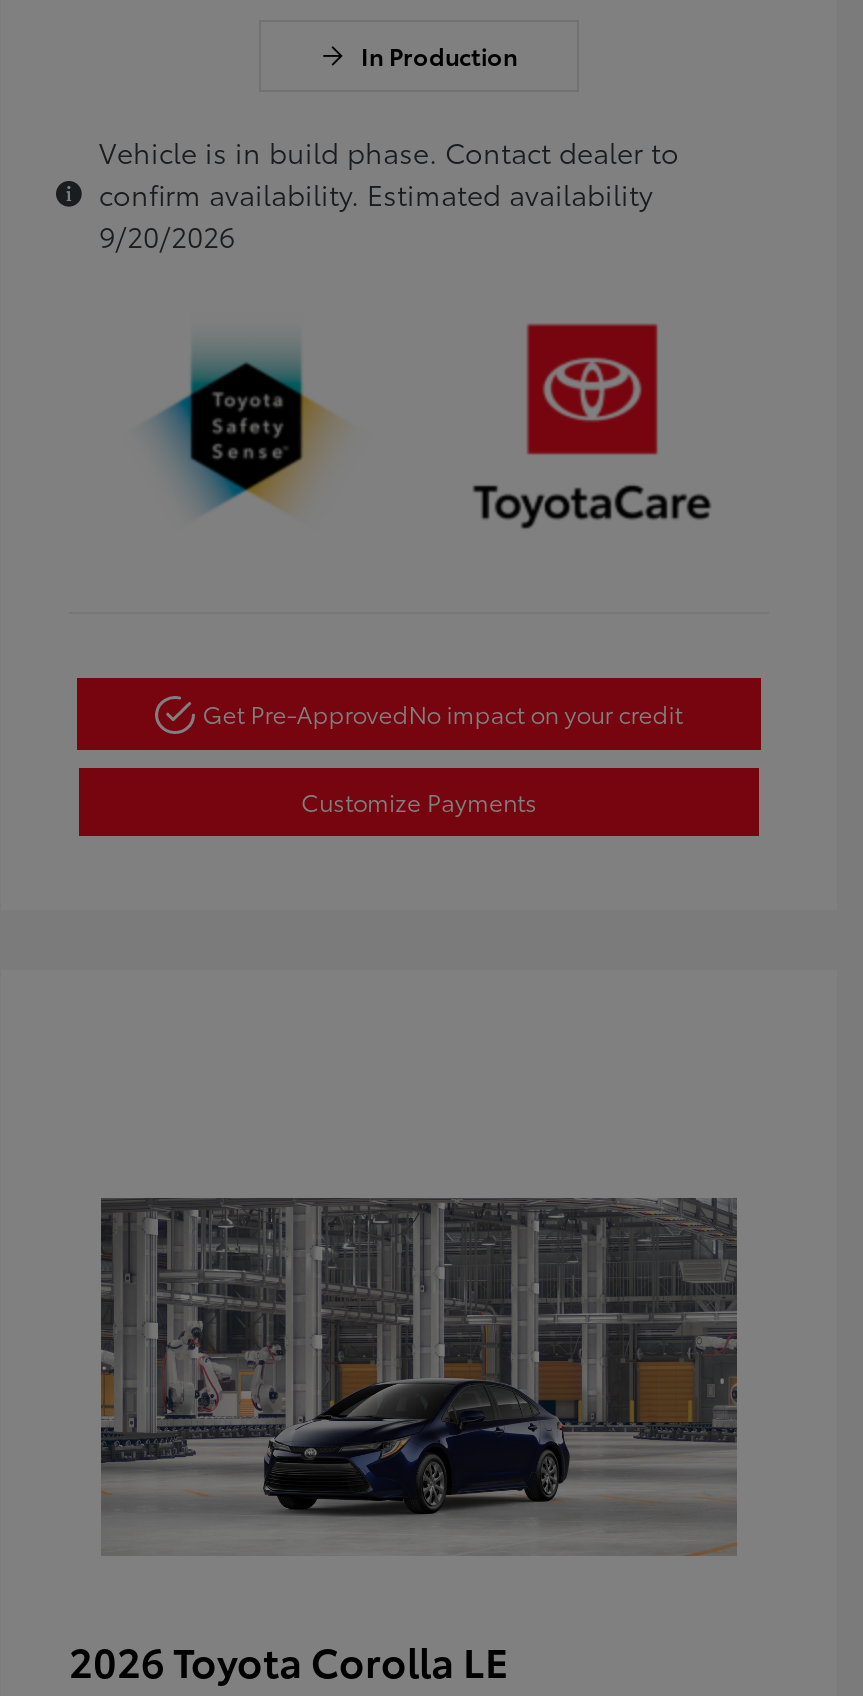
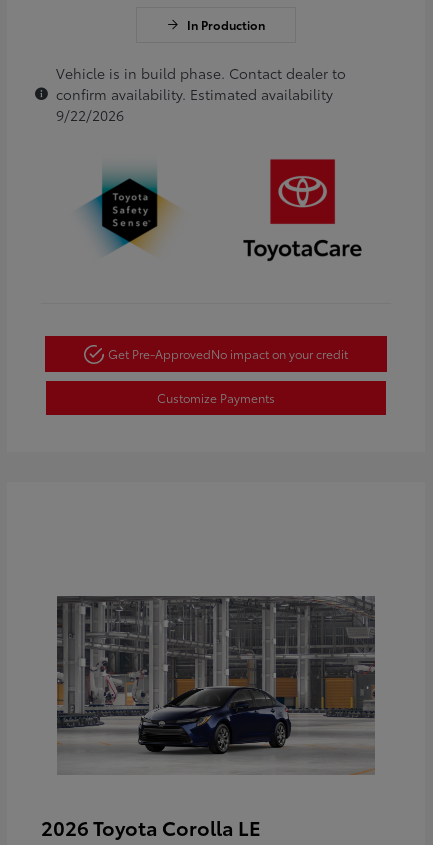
- 9/20/2026
+ 9/22/2026
